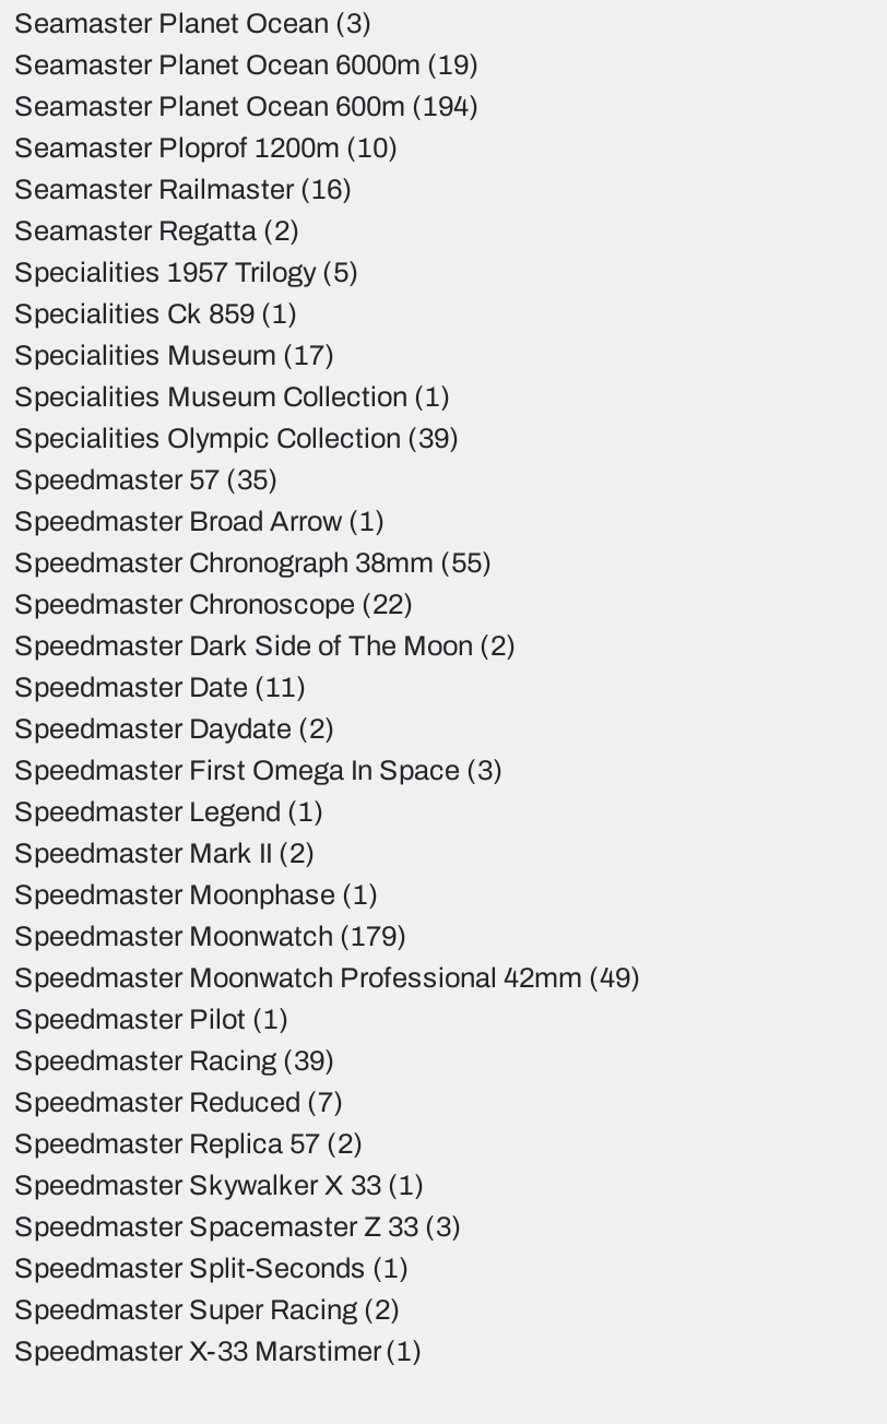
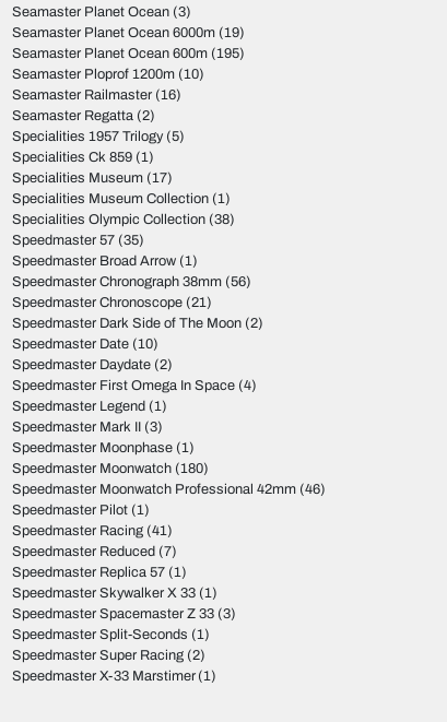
- Seamaster Planet Ocean 600m (194)
+ Seamaster Planet Ocean 600m (195)

- Specialities Olympic Collection (39)
+ Specialities Olympic Collection (38)

- Speedmaster Chronograph 38mm (55)
+ Speedmaster Chronograph 38mm (56)

- Speedmaster Chronoscope (22)
+ Speedmaster Chronoscope (21)

- Speedmaster Date (11)
+ Speedmaster Date (10)

- Speedmaster First Omega In Space (3)
+ Speedmaster First Omega In Space (4)

- Speedmaster Mark II (2)
+ Speedmaster Mark II (3)

- Speedmaster Moonwatch (179)
+ Speedmaster Moonwatch (180)

- Speedmaster Moonwatch Professional 42mm (49)
+ Speedmaster Moonwatch Professional 42mm (46)

- Speedmaster Racing (39)
+ Speedmaster Racing (41)

- Speedmaster Replica 57 (2)
+ Speedmaster Replica 57 (1)
